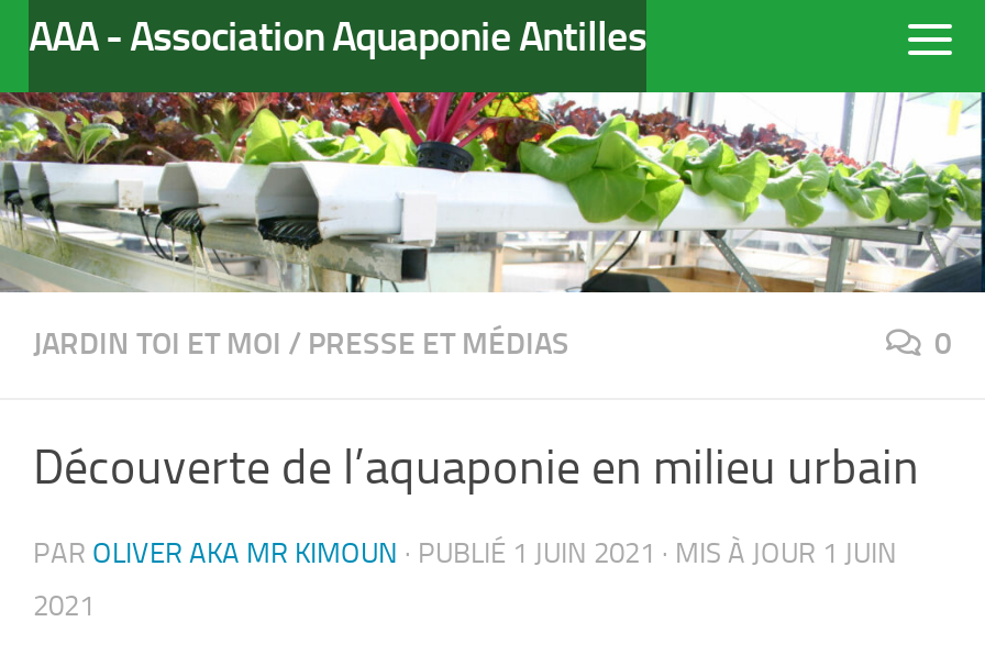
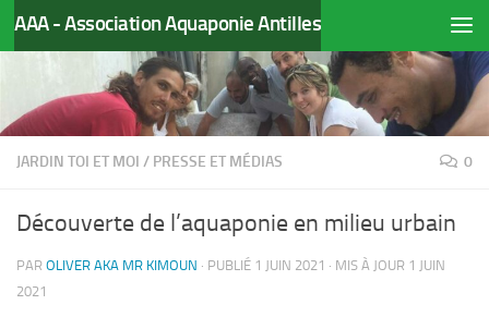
- [image]
+ [image]
